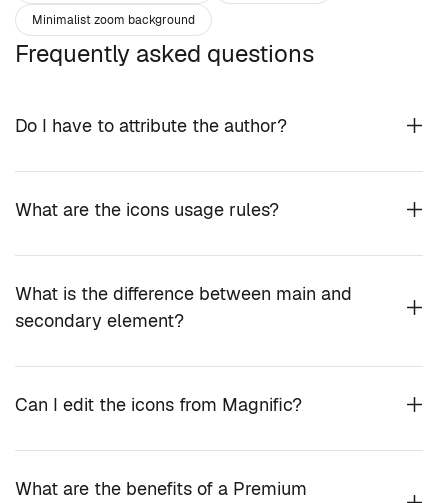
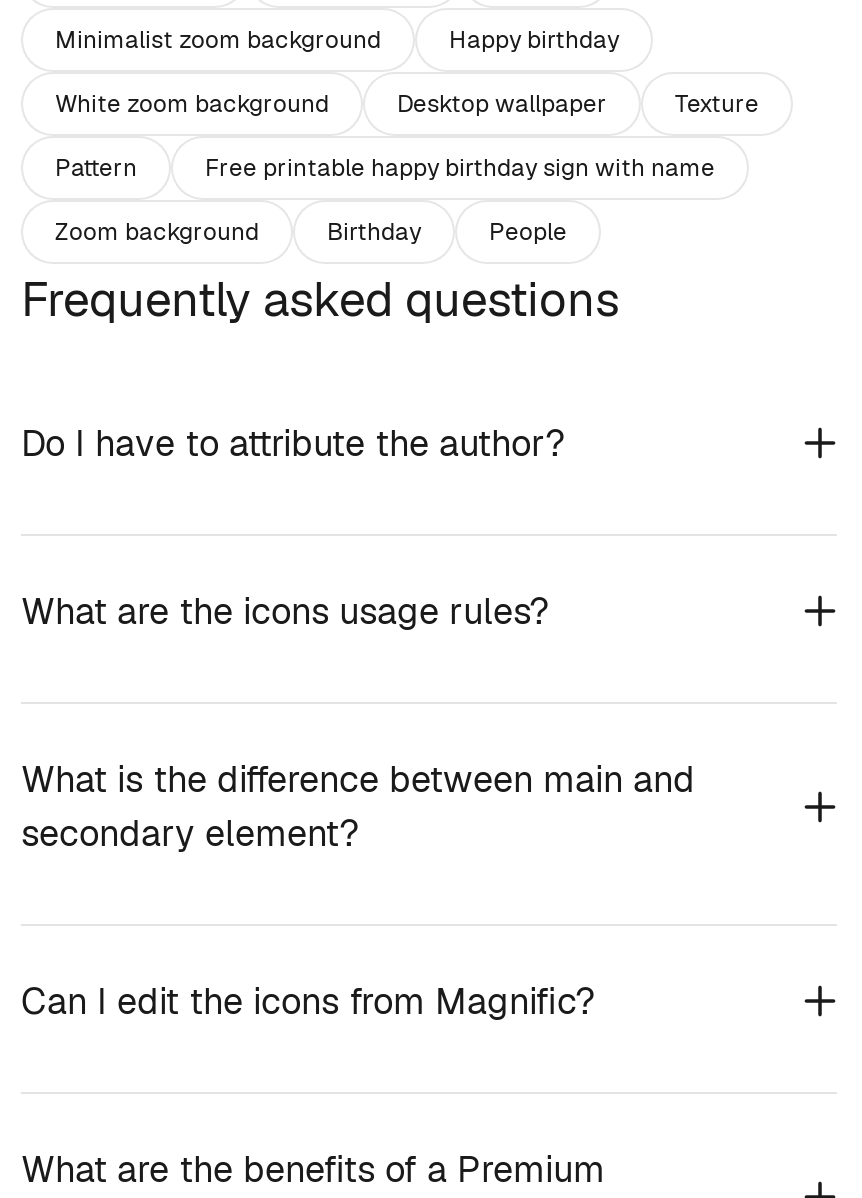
+ Happy birthday
+ White zoom background
+ Desktop wallpaper
+ Texture
+ Pattern
+ Free printable happy birthday sign with name
+ Zoom background
+ Birthday
+ People
